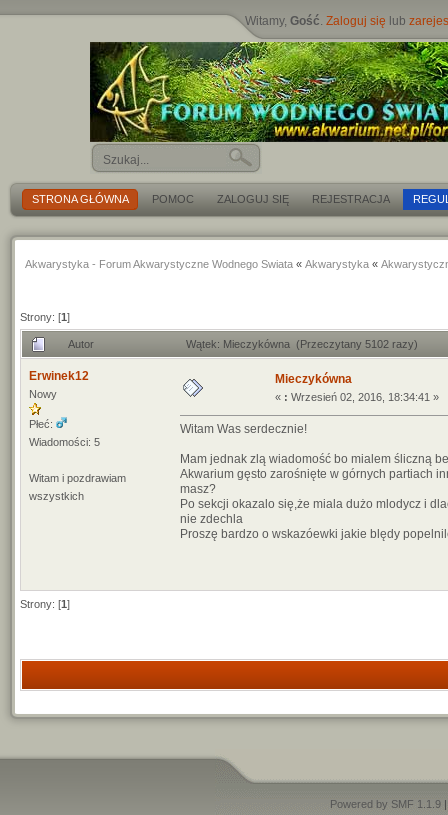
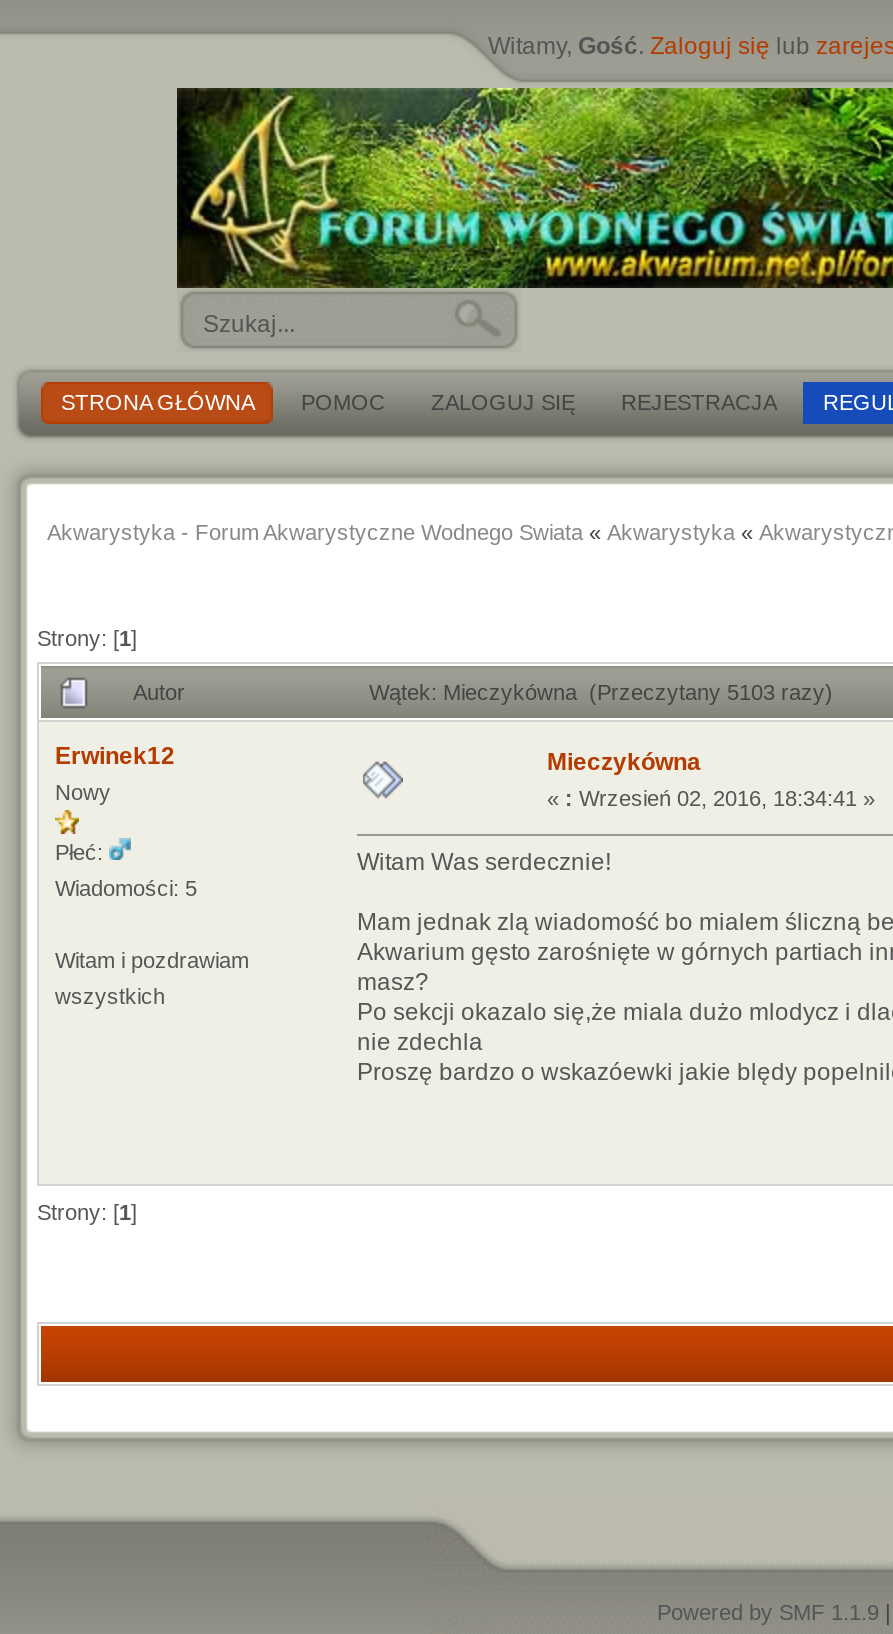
- Wątek: Mieczykówna (Przeczytany 5102 razy)
+ Wątek: Mieczykówna (Przeczytany 5103 razy)
